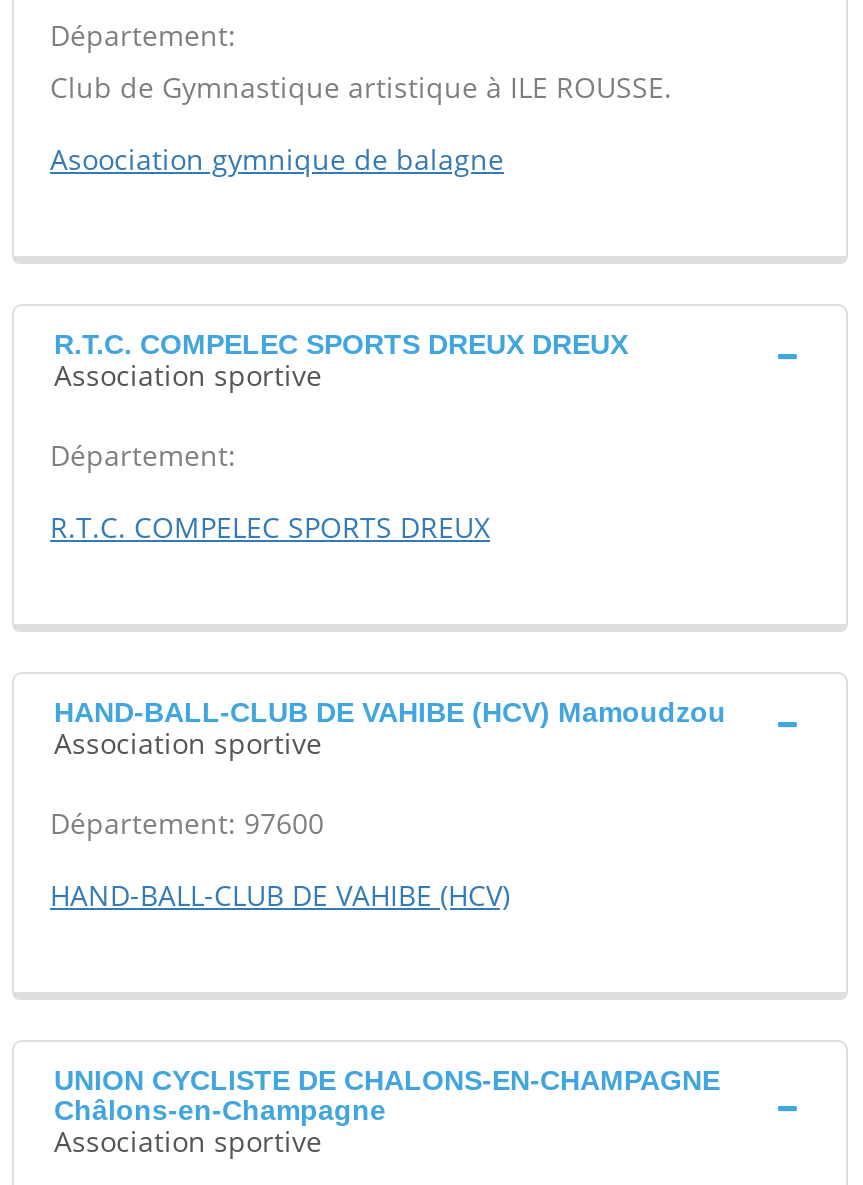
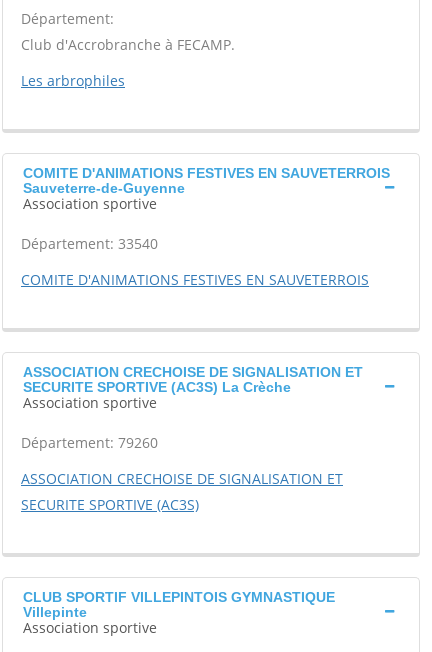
- Club de Gymnastique artistique à ILE ROUSSE.
+ Club d'Accrobranche à FECAMP.

- Asoociation gymnique de balagne
+ Les arbrophiles

- R.T.C. COMPELEC SPORTS DREUX DREUX
+ COMITE D'ANIMATIONS FESTIVES EN SAUVETERROIS
+ Sauveterre-de-Guyenne

- Département:
+ Département: 33540

- R.T.C. COMPELEC SPORTS DREUX
+ COMITE D'ANIMATIONS FESTIVES EN SAUVETERROIS

- HAND-BALL-CLUB DE VAHIBE (HCV) Mamoudzou
+ ASSOCIATION CRECHOISE DE SIGNALISATION ET
+ SECURITE SPORTIVE (AC3S) La Crèche

- Département: 97600
+ Département: 79260

- HAND-BALL-CLUB DE VAHIBE (HCV)
+ ASSOCIATION CRECHOISE DE SIGNALISATION ET
+ SECURITE SPORTIVE (AC3S)

- UNION CYCLISTE DE CHALONS-EN-CHAMPAGNE
- Châlons-en-Champagne
+ CLUB SPORTIF VILLEPINTOIS GYMNASTIQUE
+ Villepinte
